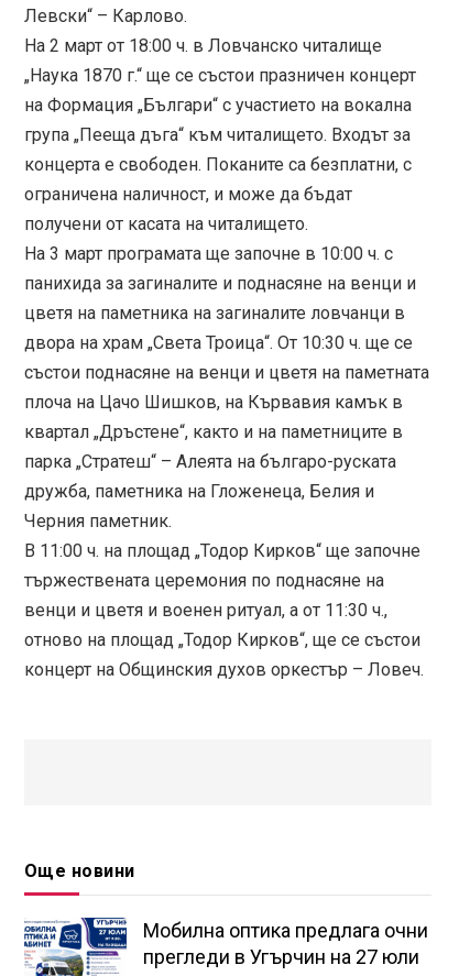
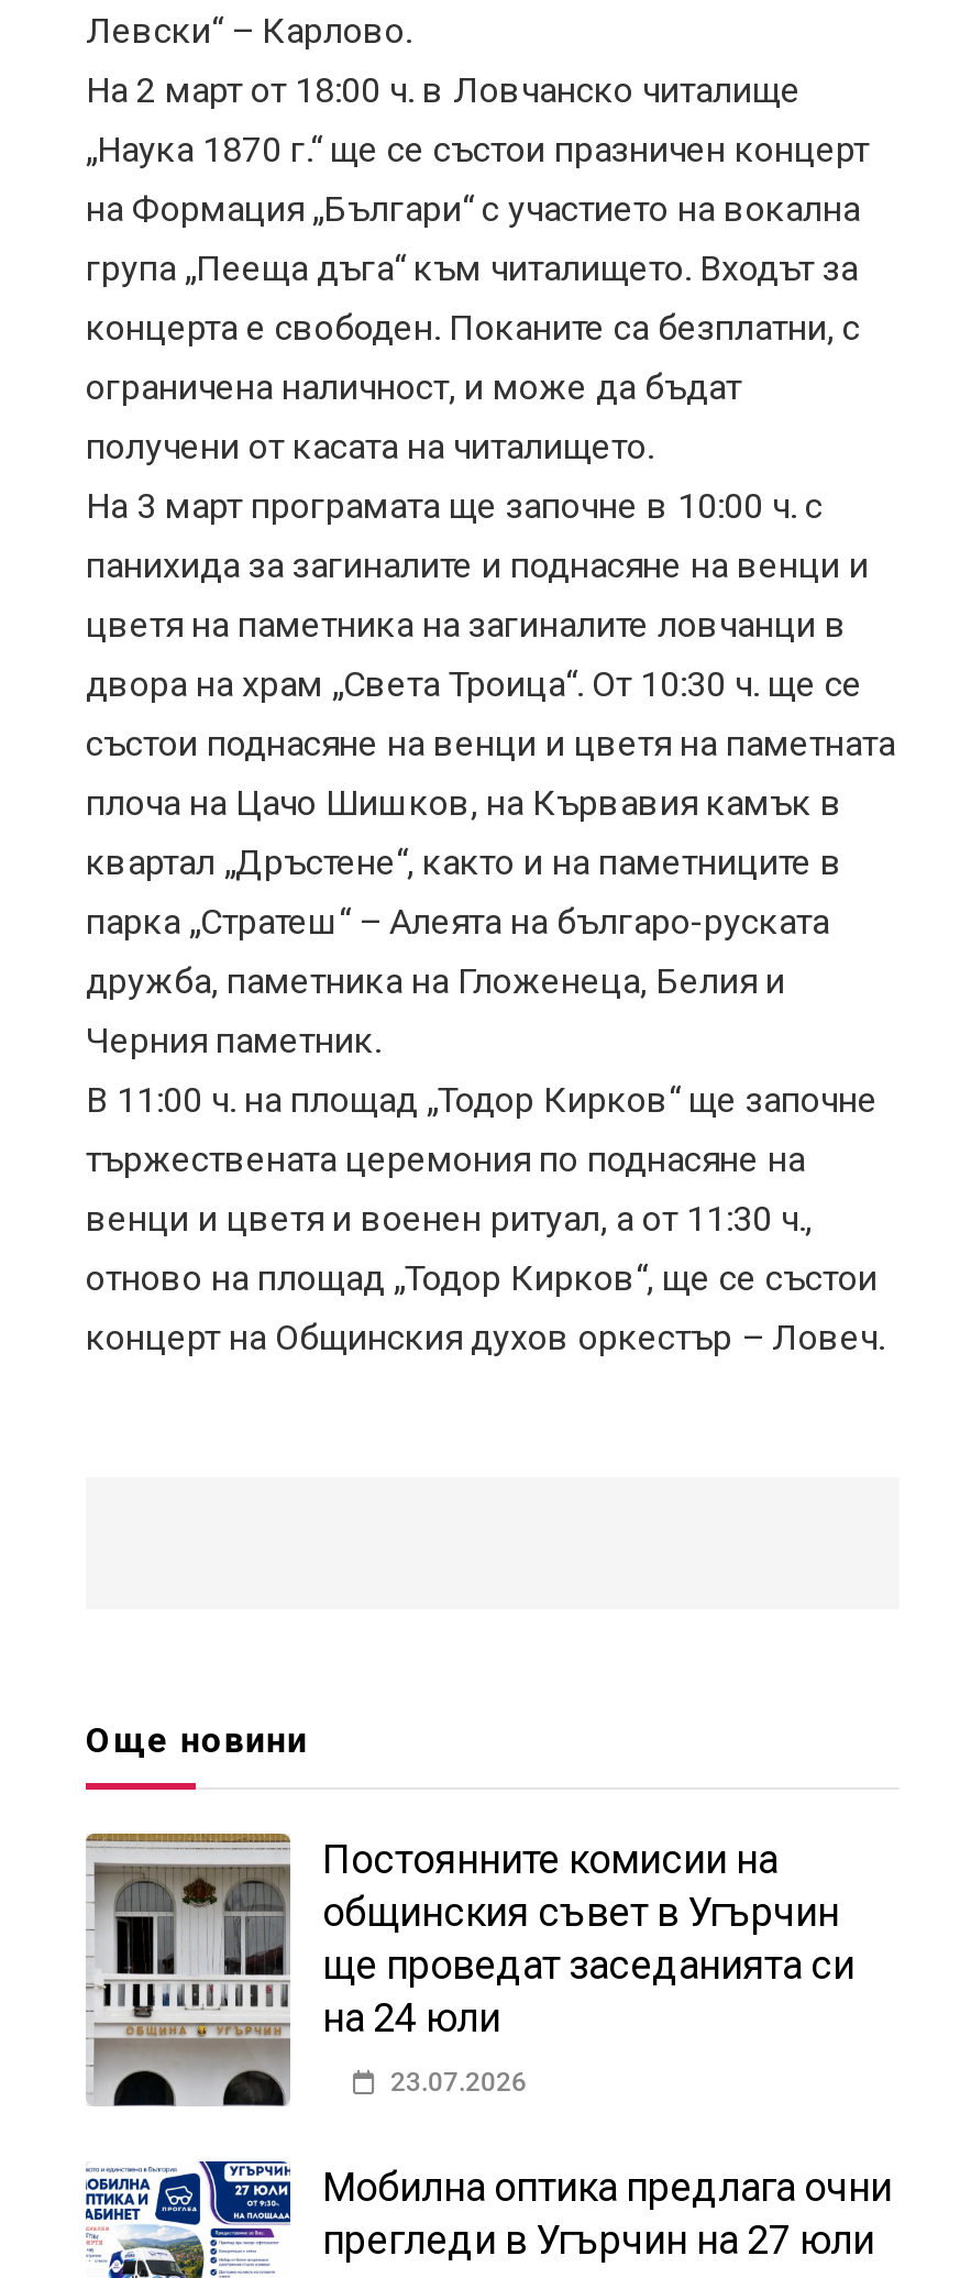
+ [image]
+ Постоянните комисии на
+ общинския съвет в Угърчин
+ ще проведат заседанията си
+ на 24 юли
+ 23.07.2026
